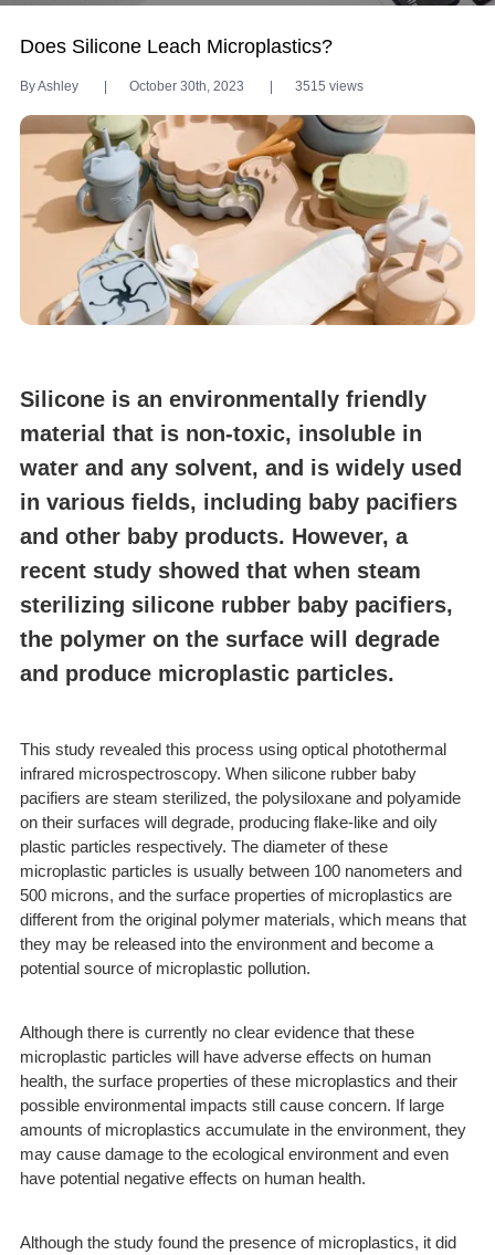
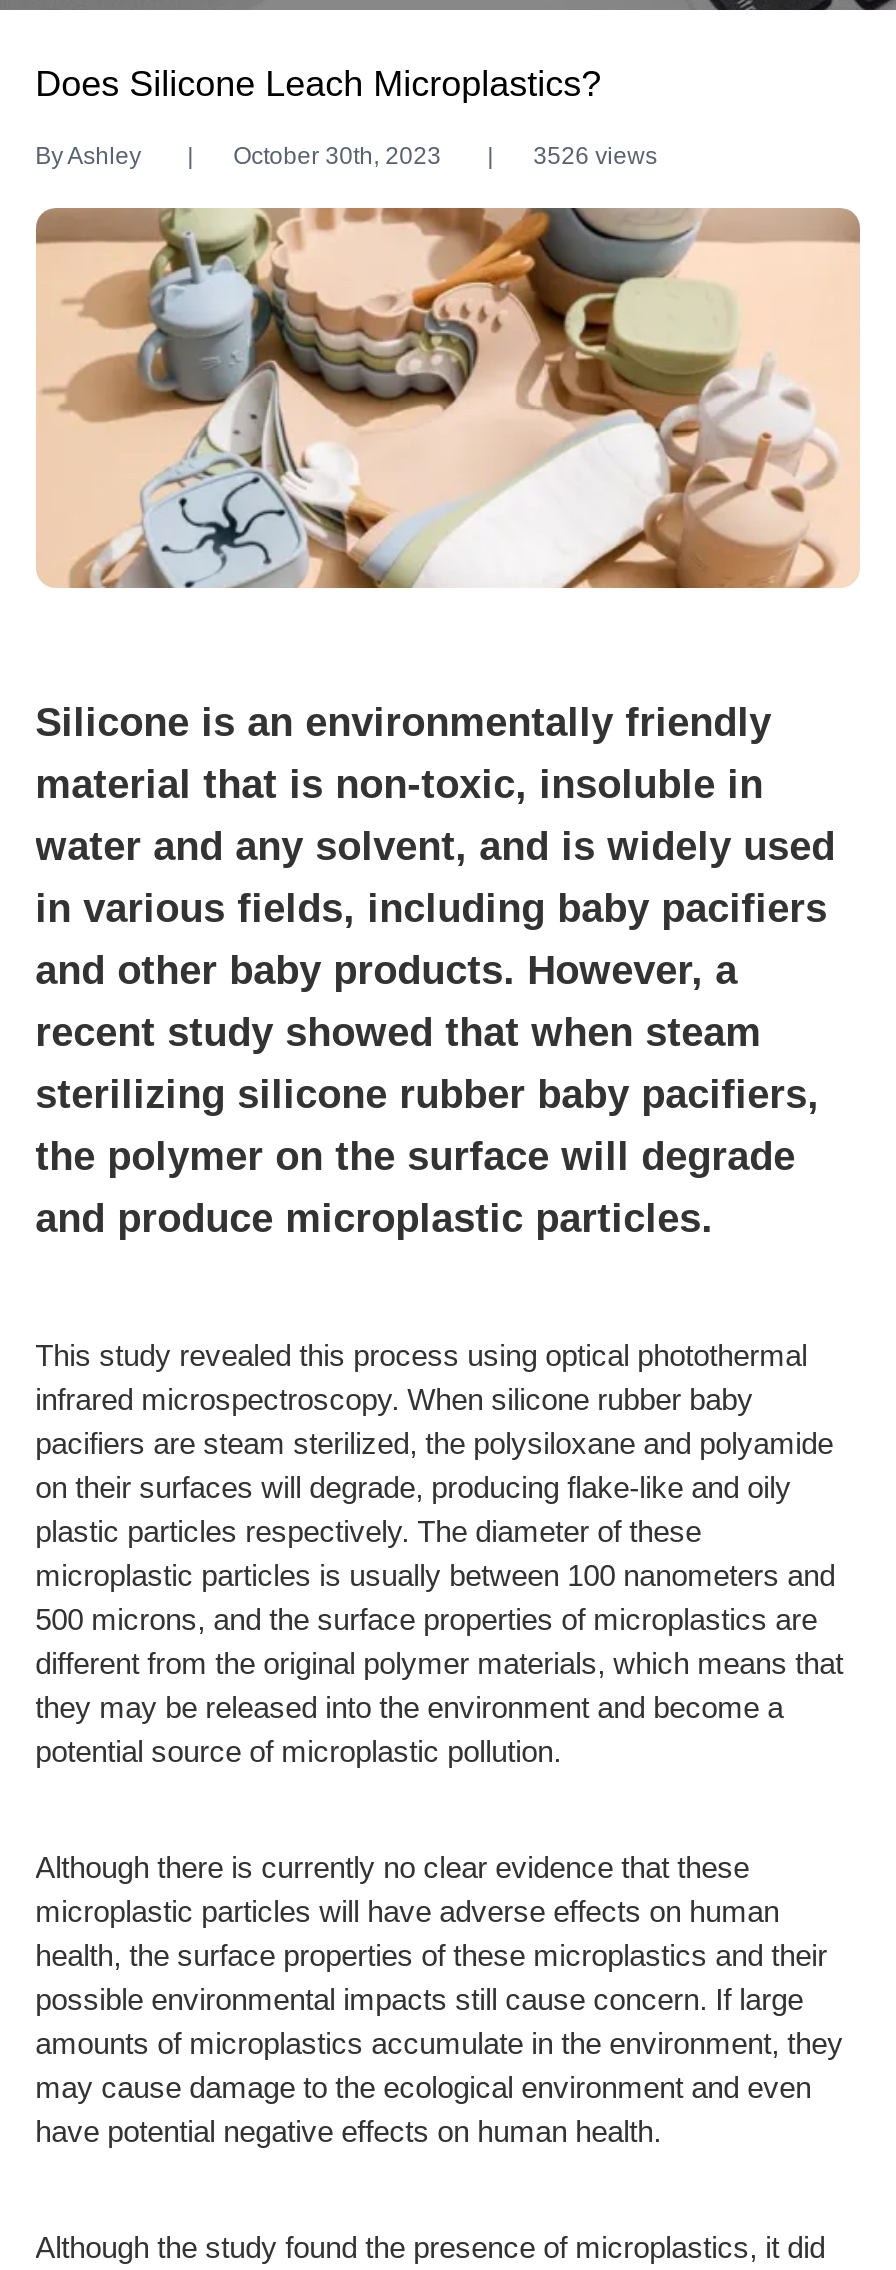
- 3515 views
+ 3526 views
